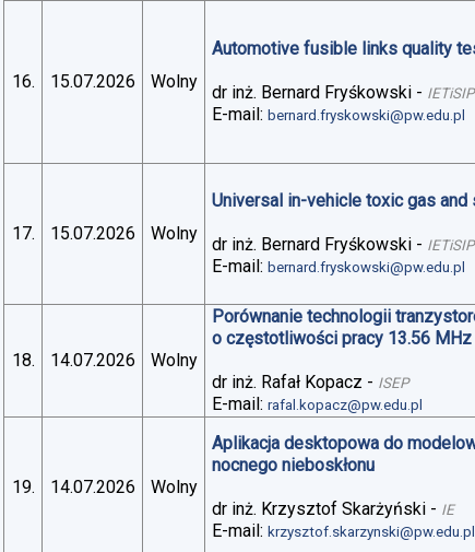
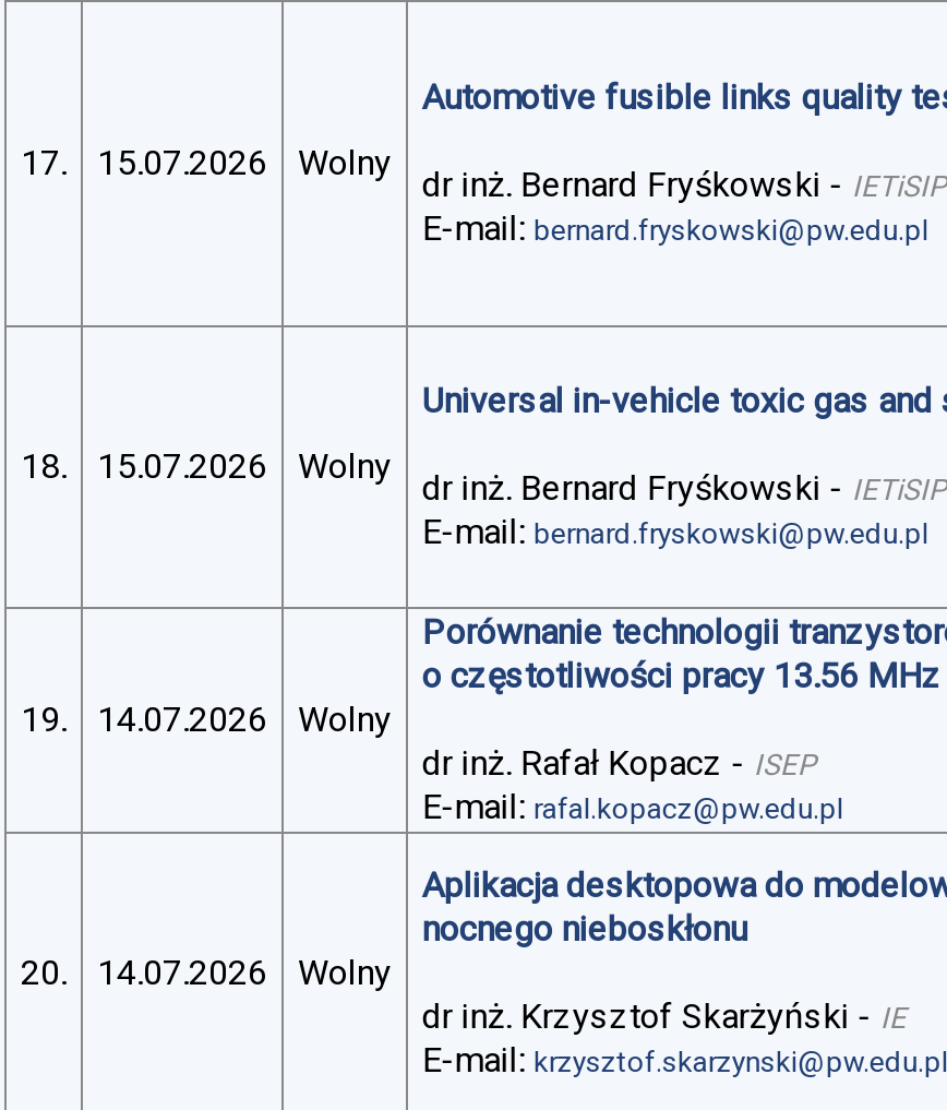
- 16. 15.07.2026 Wolny
+ 17. 15.07.2026 Wolny

- 17. 15.07.2026 Wolny
+ 18. 15.07.2026 Wolny

- 18. 14.07.2026 Wolny
+ 19. 14.07.2026 Wolny

- 19. 14.07.2026 Wolny
+ 20. 14.07.2026 Wolny
